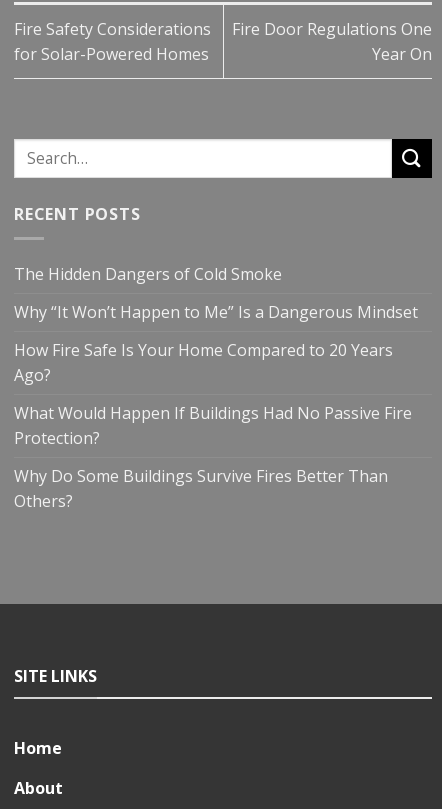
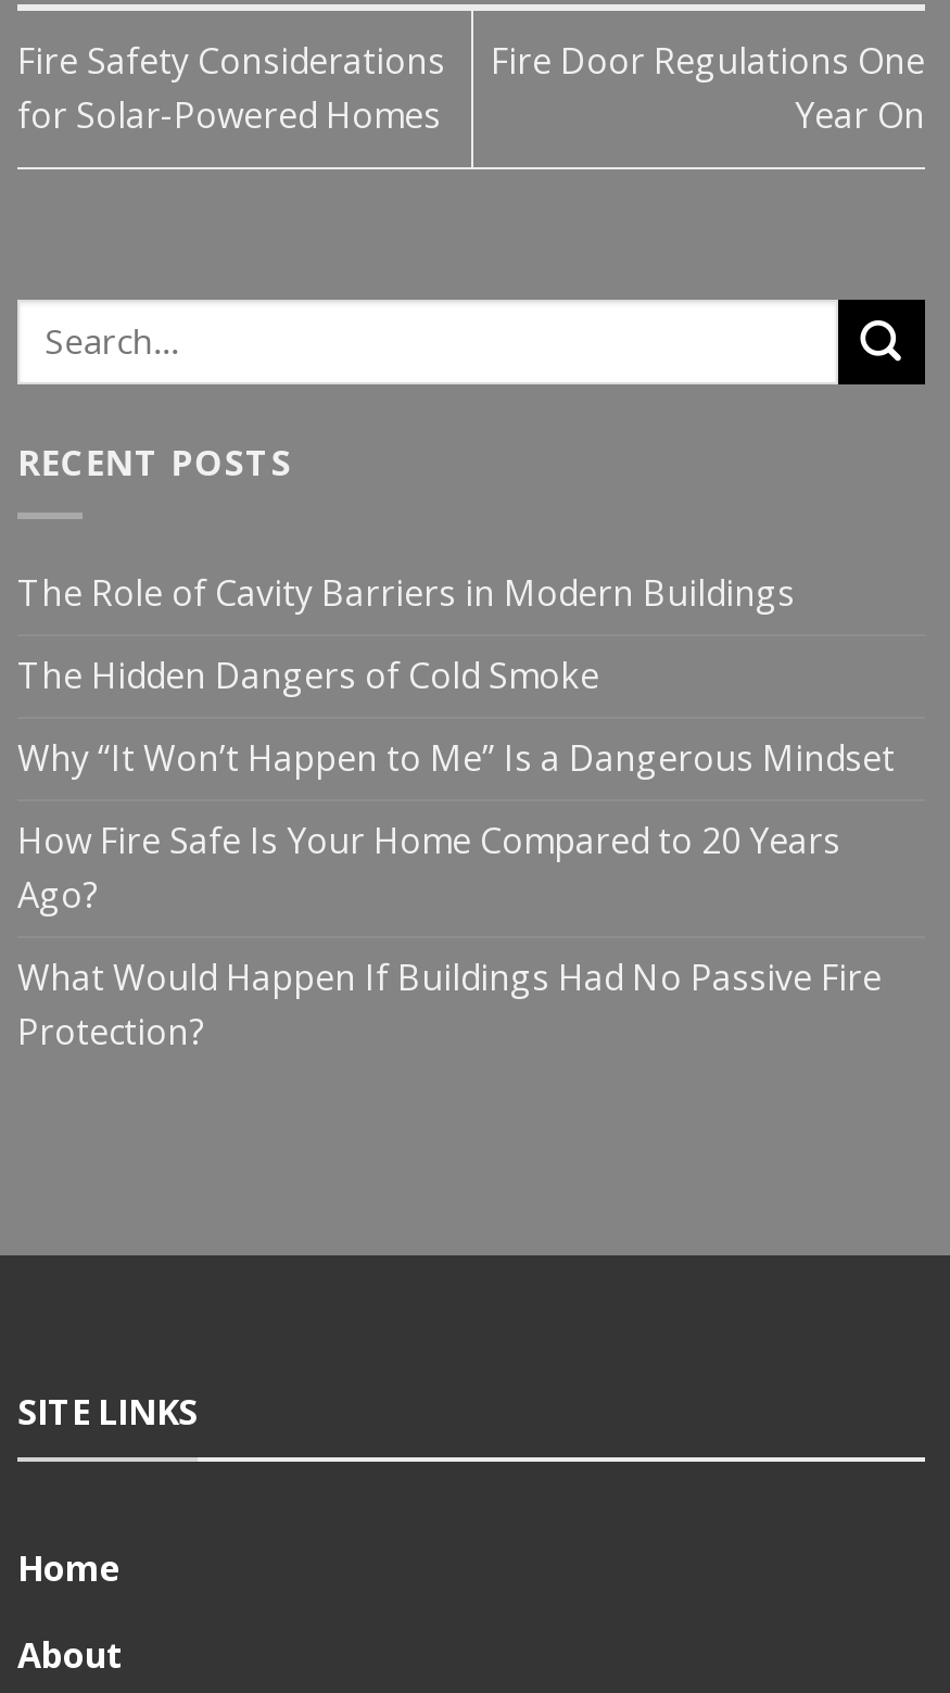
+ The Role of Cavity Barriers in Modern Buildings

moved down: The Hidden Dangers of Cold Smoke | Why “It Won’t Happen to Me” Is a Dangerous Mindset | How Fire Safe Is Your Home Compared to 20 Years | Ago? | What Would Happen If Buildings Had No Passive Fire | Protection?

- Why Do Some Buildings Survive Fires Better Than
- Others?
